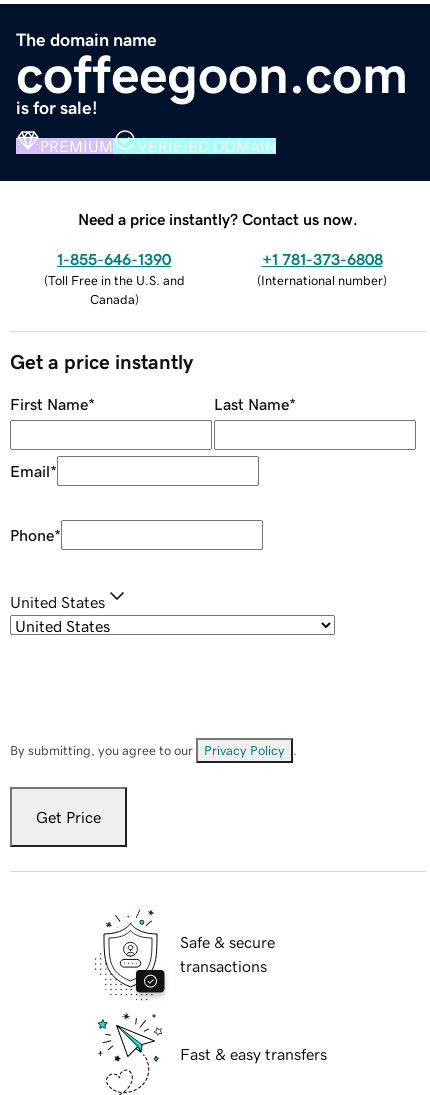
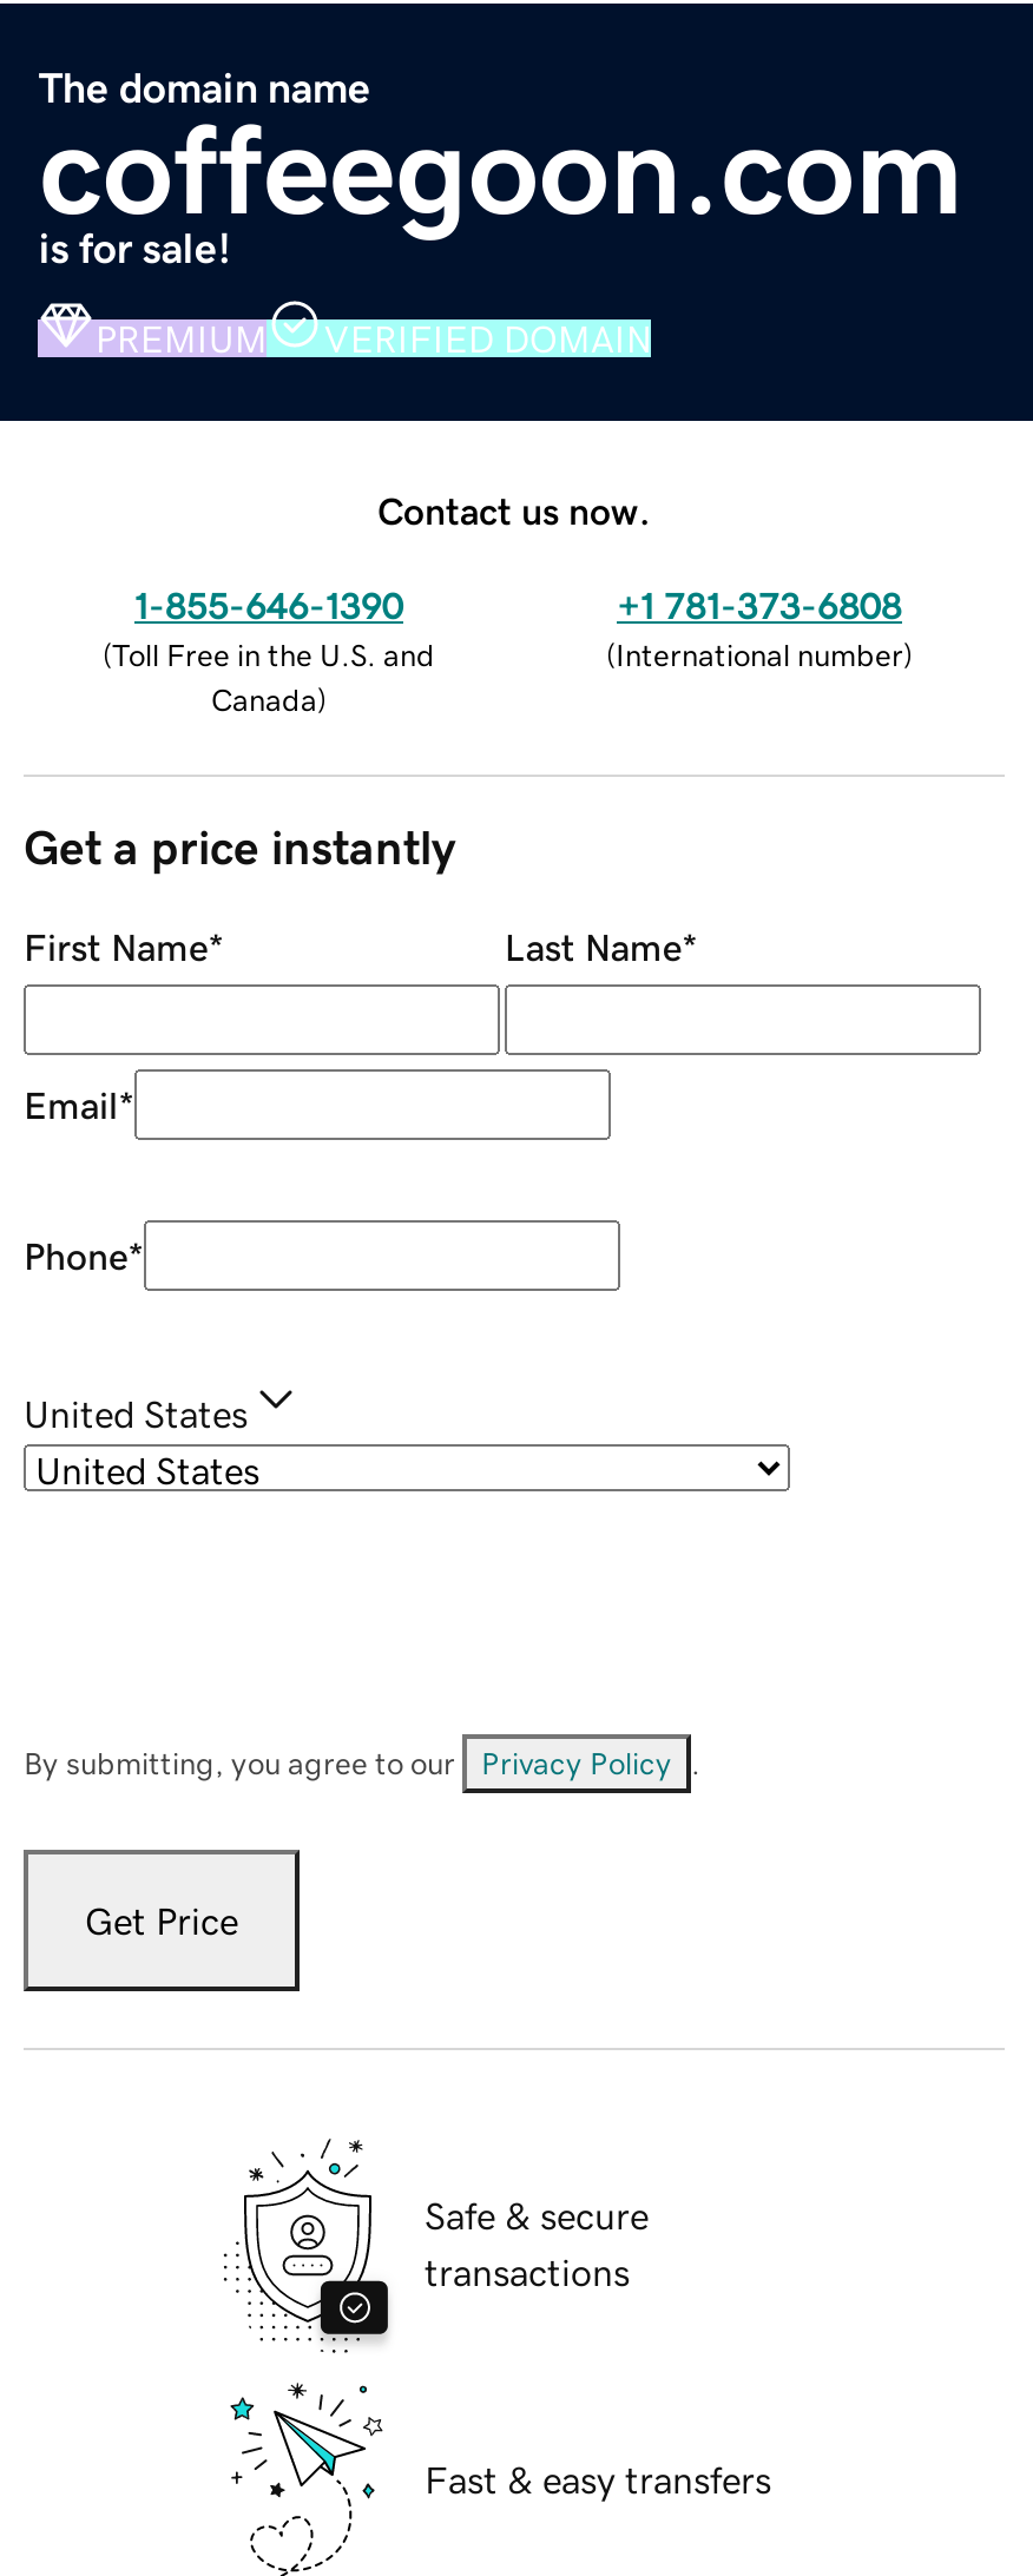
- Need a price instantly? Contact us now.
+ Contact us now.
